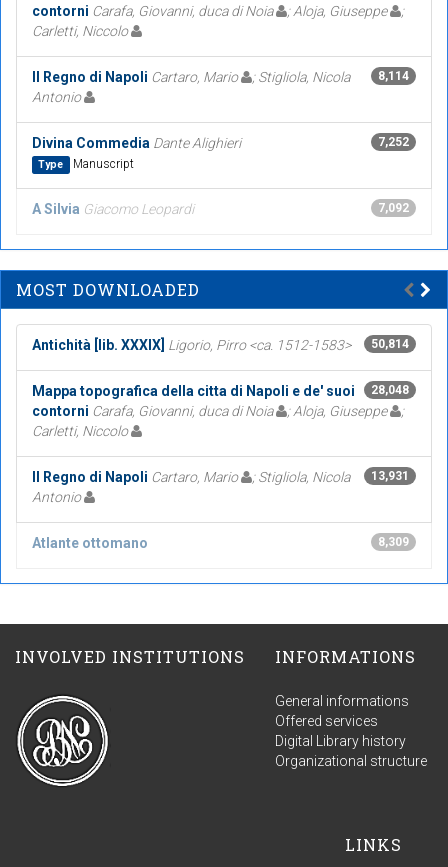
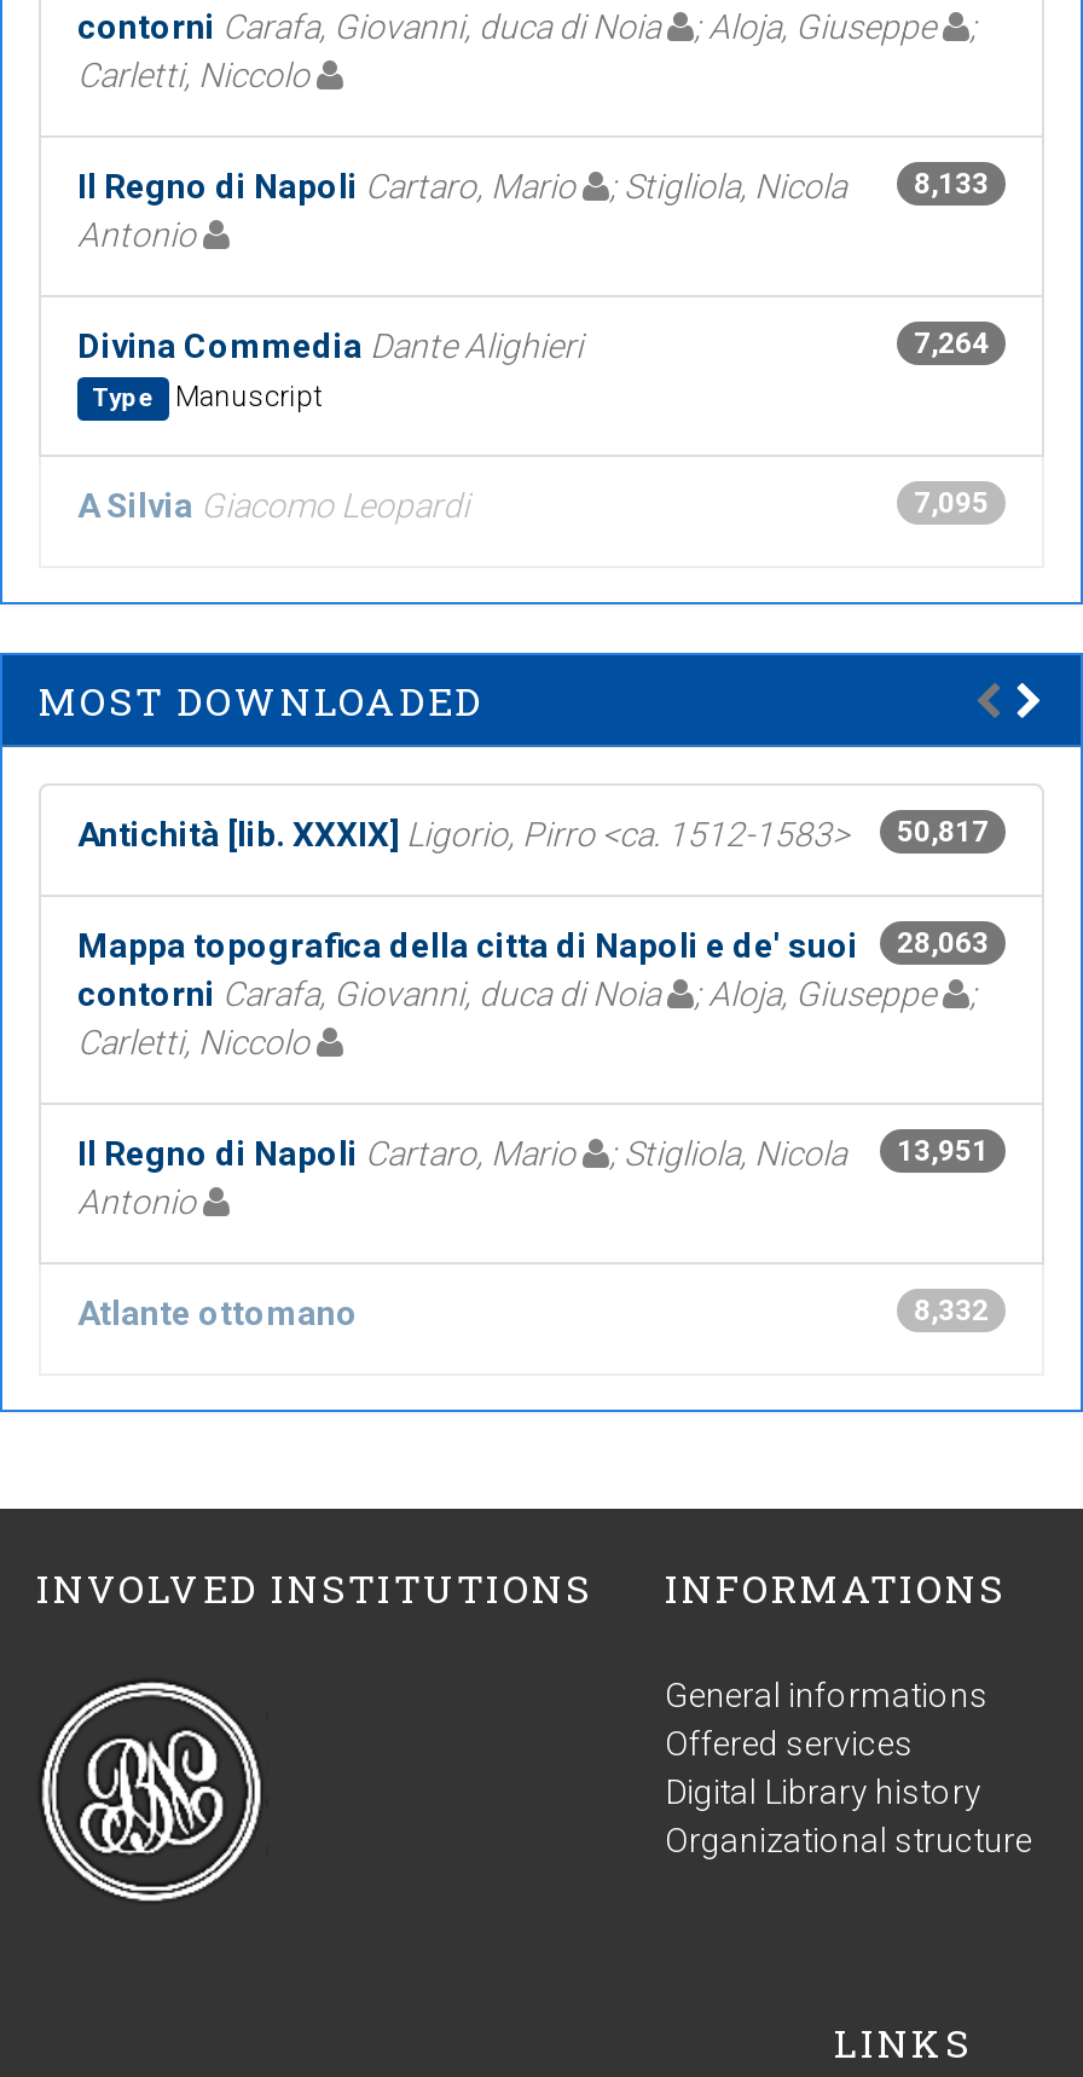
- Il Regno di Napoli Cartaro, Mario ; Stigliola, Nicola 8,114
+ Il Regno di Napoli Cartaro, Mario ; Stigliola, Nicola 8,133

- 7,252
+ 7,264

- 7,092
+ 7,095

- Antichità [lib. XXXIX] Ligorio, Pirro <ca. 1512-1583> 50,814
+ Antichità [lib. XXXIX] Ligorio, Pirro <ca. 1512-1583> 50,817

- Mappa topografica della citta di Napoli e de' suoi 28,048
+ Mappa topografica della citta di Napoli e de' suoi 28,063

- Il Regno di Napoli Cartaro, Mario ; Stigliola, Nicola 13,931
+ Il Regno di Napoli Cartaro, Mario ; Stigliola, Nicola 13,951

- 8,309
+ 8,332
